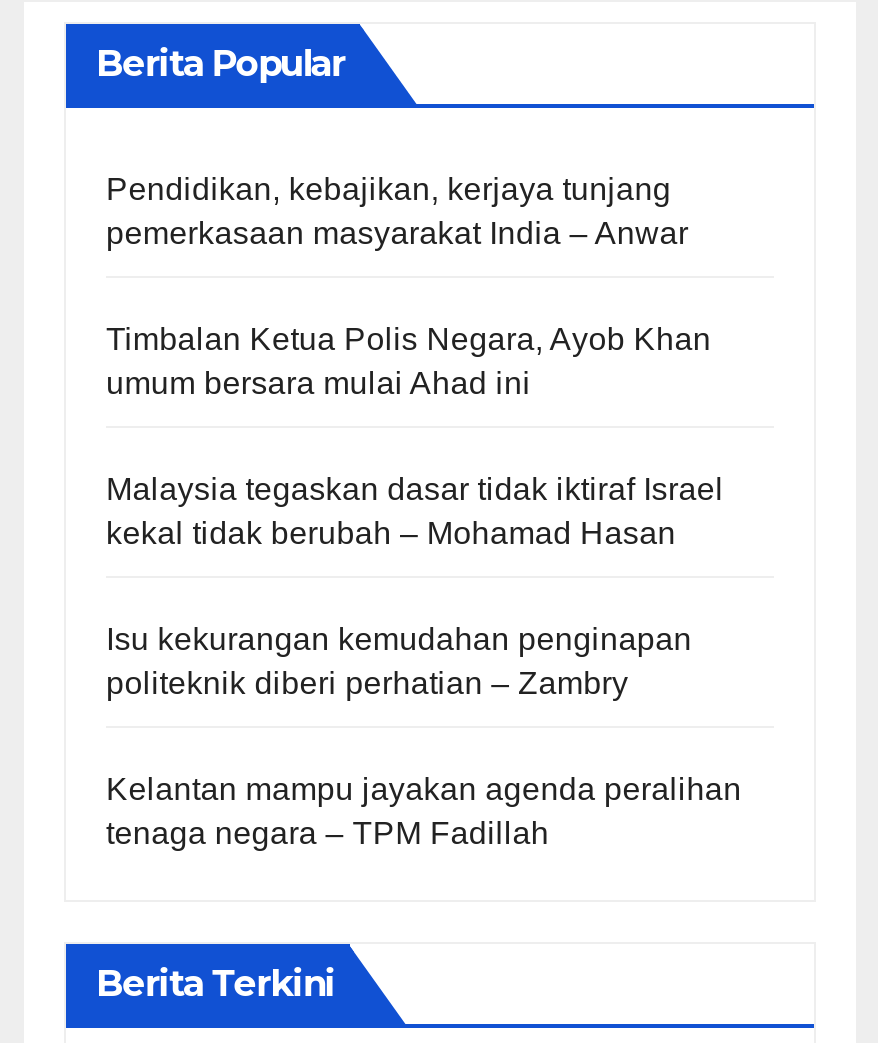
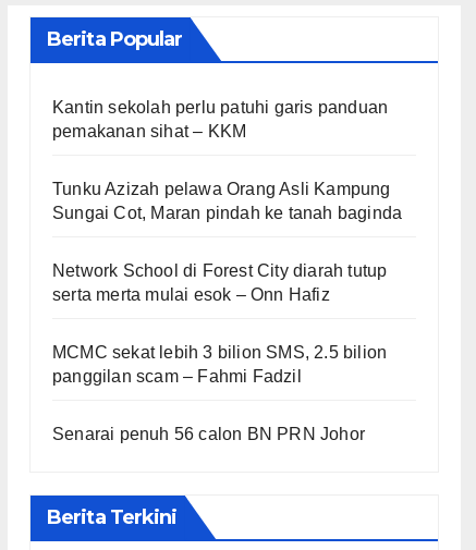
- Pendidikan, kebajikan, kerjaya tunjang
- pemerkasaan masyarakat India – Anwar
+ Kantin sekolah perlu patuhi garis panduan
+ pemakanan sihat – KKM

- Timbalan Ketua Polis Negara, Ayob Khan
- umum bersara mulai Ahad ini
+ Tunku Azizah pelawa Orang Asli Kampung
+ Sungai Cot, Maran pindah ke tanah baginda

- Malaysia tegaskan dasar tidak iktiraf Israel
- kekal tidak berubah – Mohamad Hasan
+ Network School di Forest City diarah tutup
+ serta merta mulai esok – Onn Hafiz

- Isu kekurangan kemudahan penginapan
- politeknik diberi perhatian – Zambry
+ MCMC sekat lebih 3 bilion SMS, 2.5 bilion
+ panggilan scam – Fahmi Fadzil

- Kelantan mampu jayakan agenda peralihan
- tenaga negara – TPM Fadillah
+ Senarai penuh 56 calon BN PRN Johor
